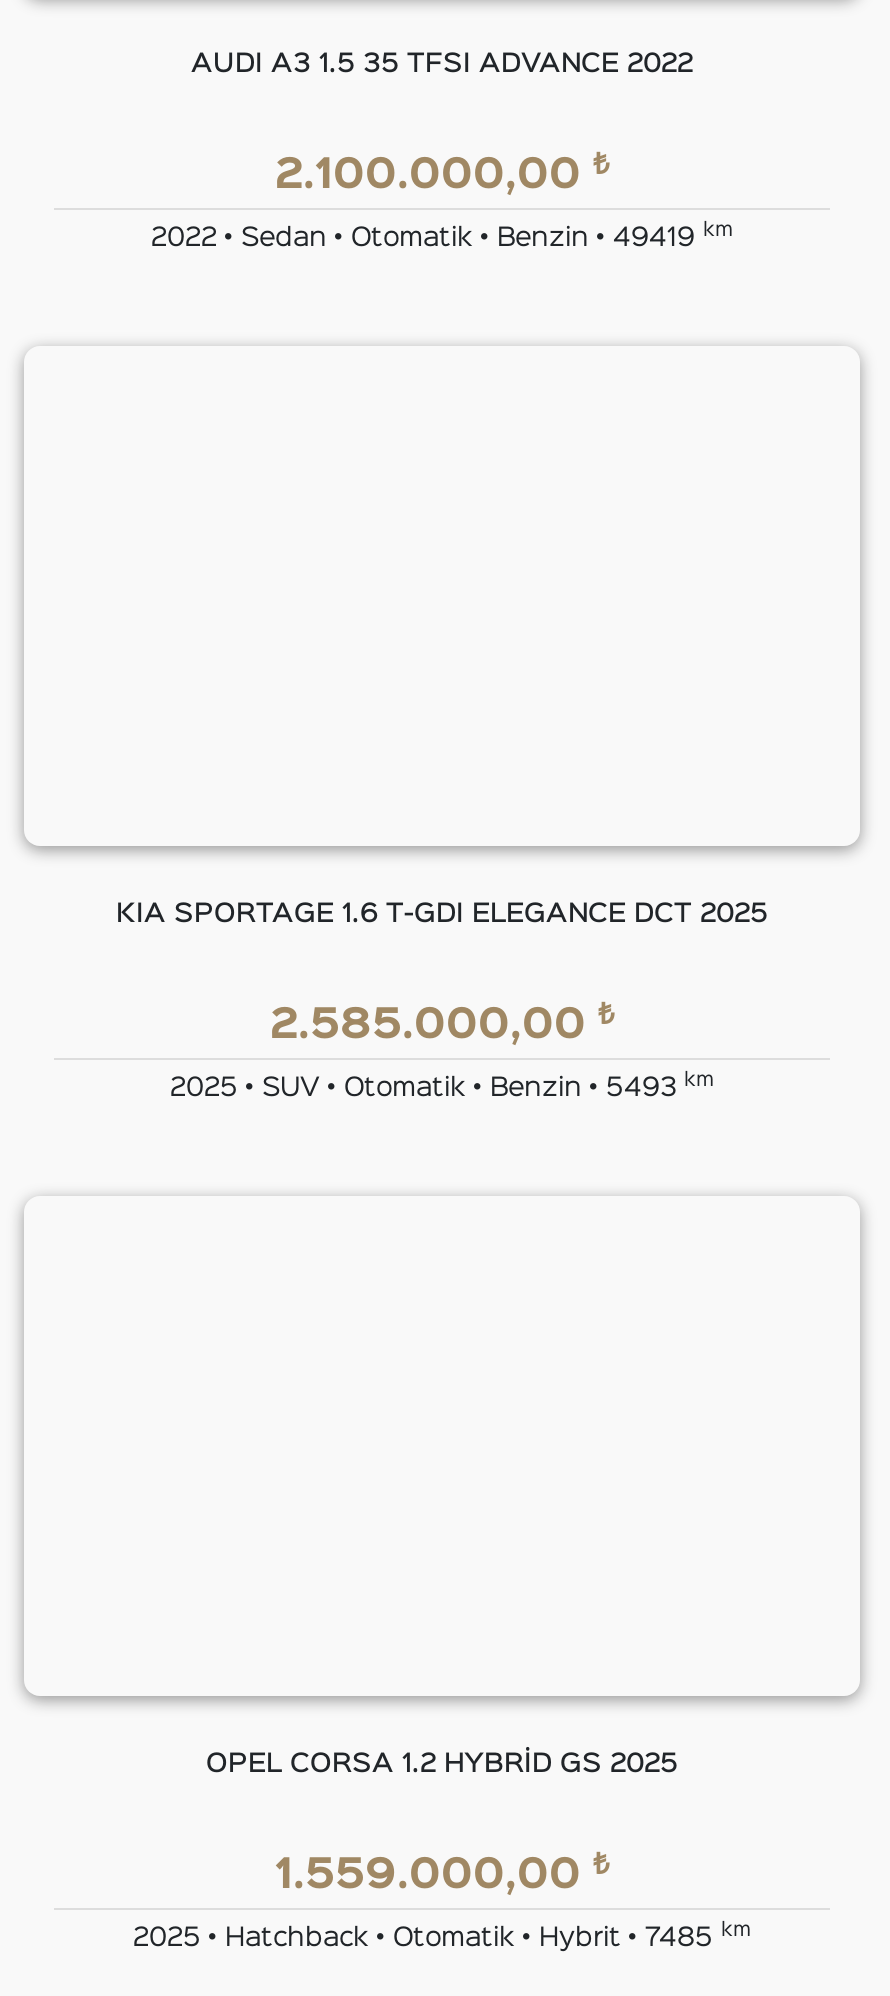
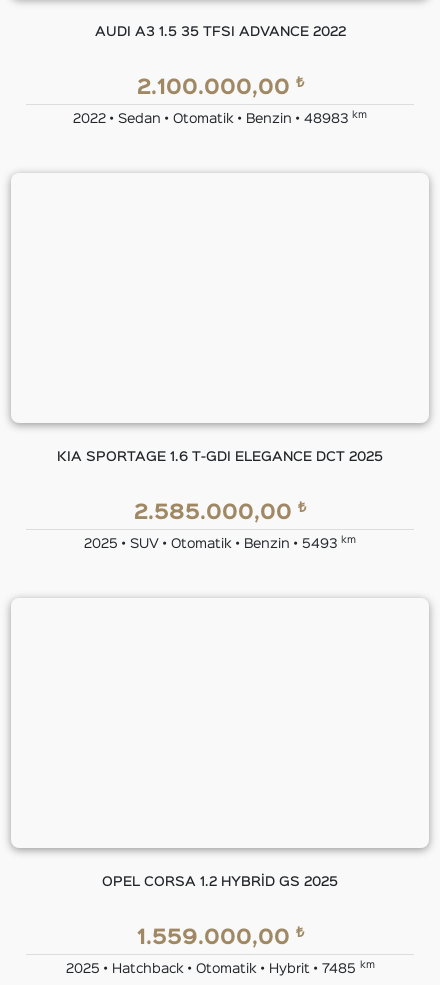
- 2022 • Sedan • Otomatik • Benzin • 49419 km
+ 2022 • Sedan • Otomatik • Benzin • 48983 km
